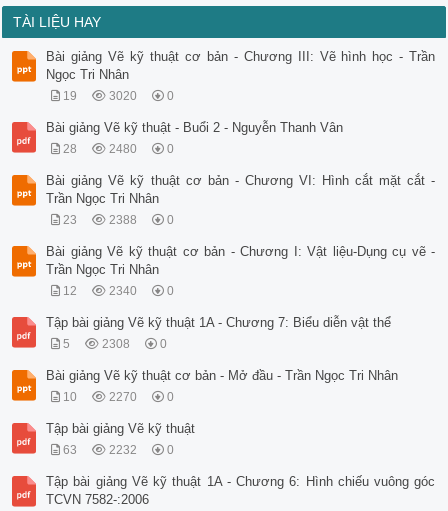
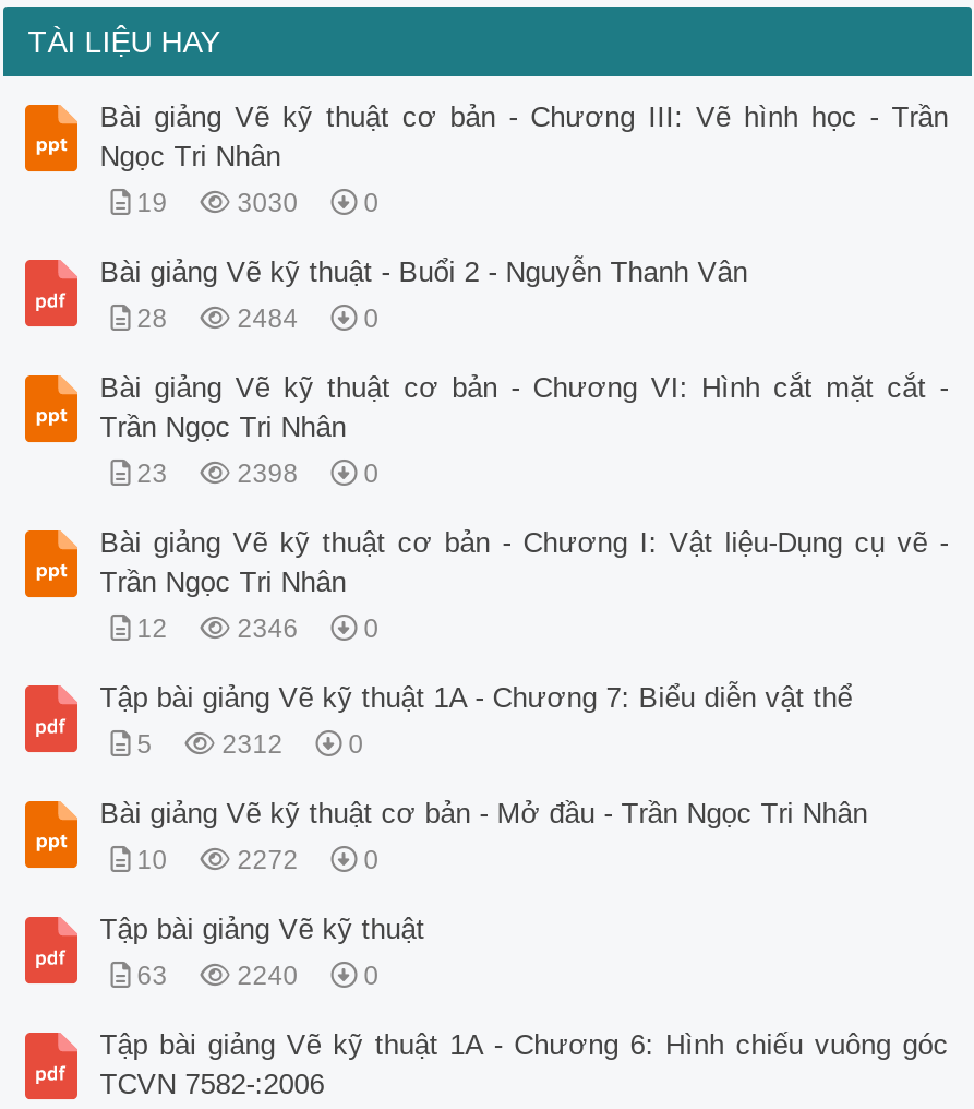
- 3020
+ 3030

- 2480
+ 2484

- 2388
+ 2398

- 2340
+ 2346

- 2308
+ 2312

- 2270
+ 2272

- 2232
+ 2240
